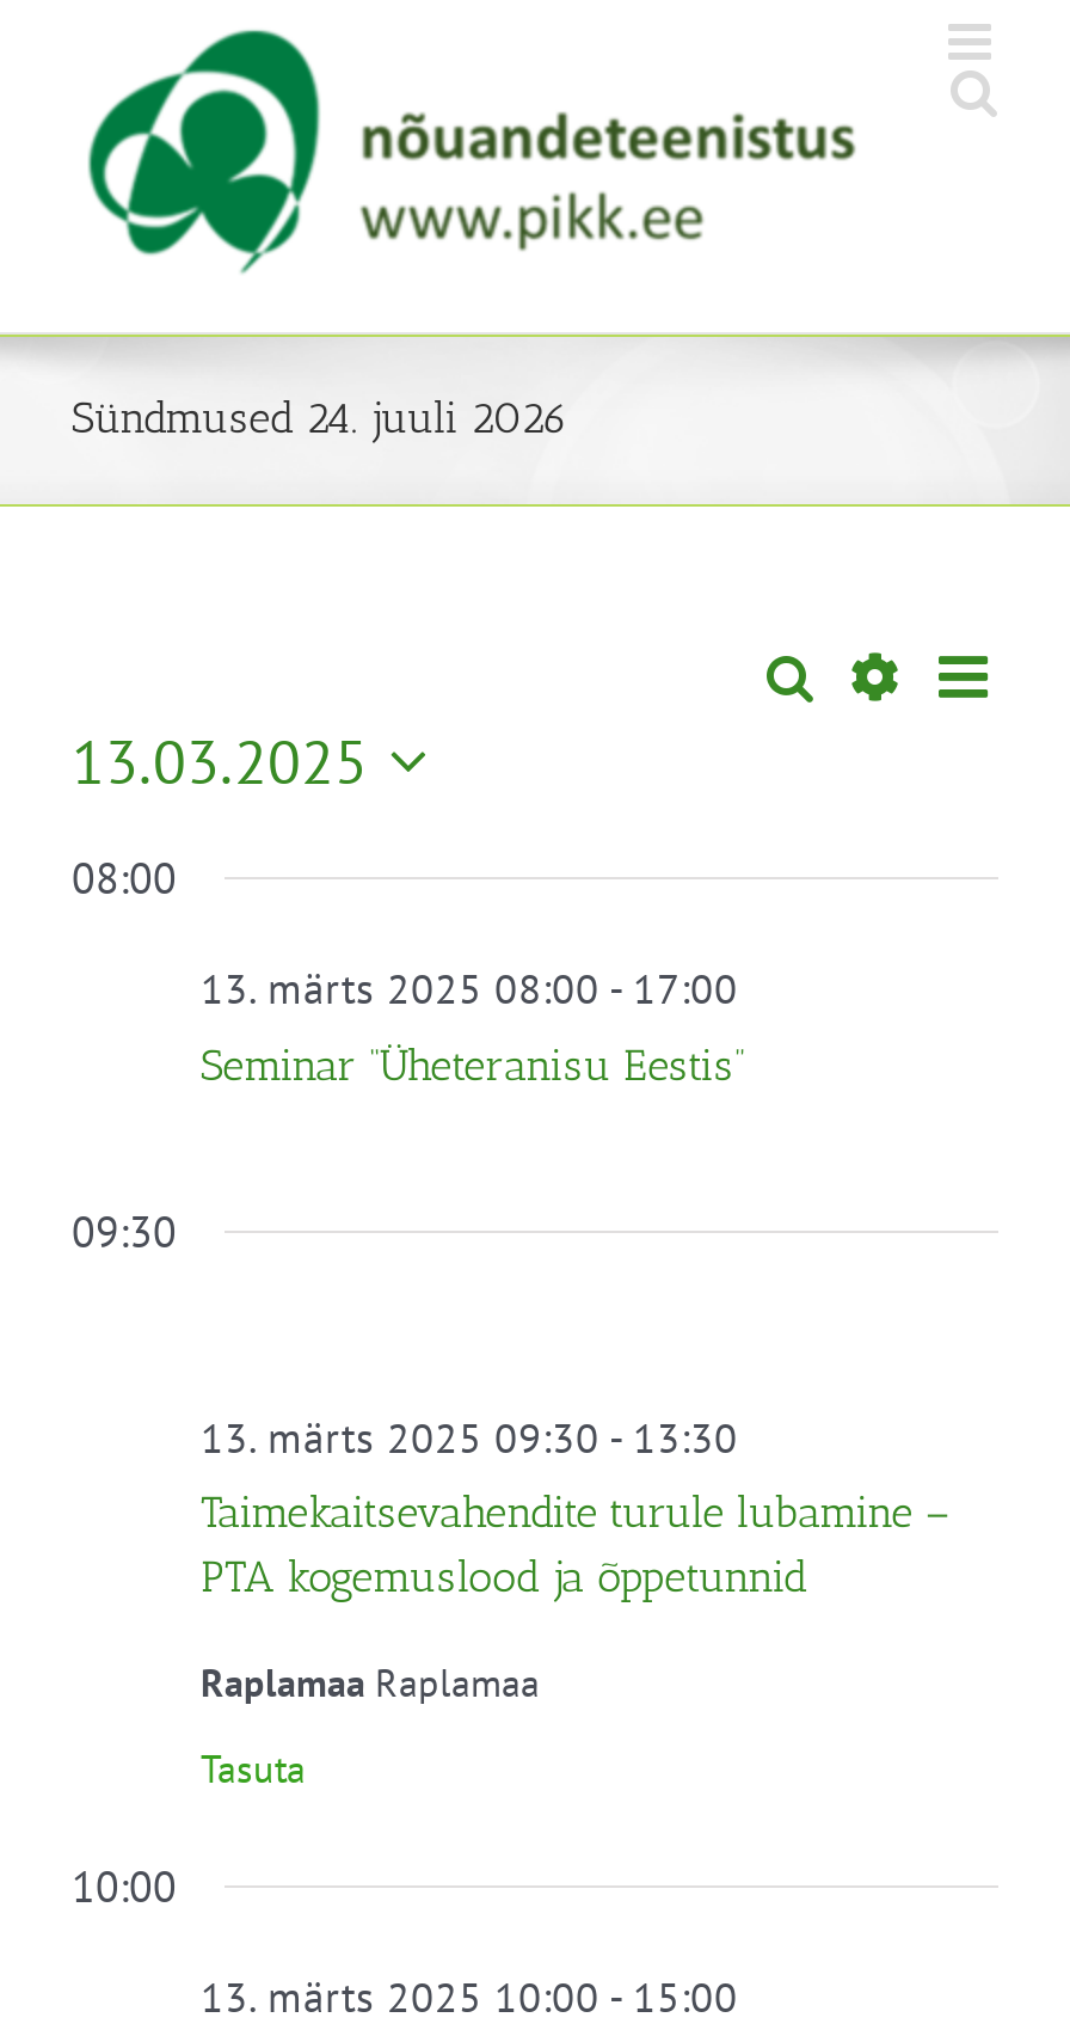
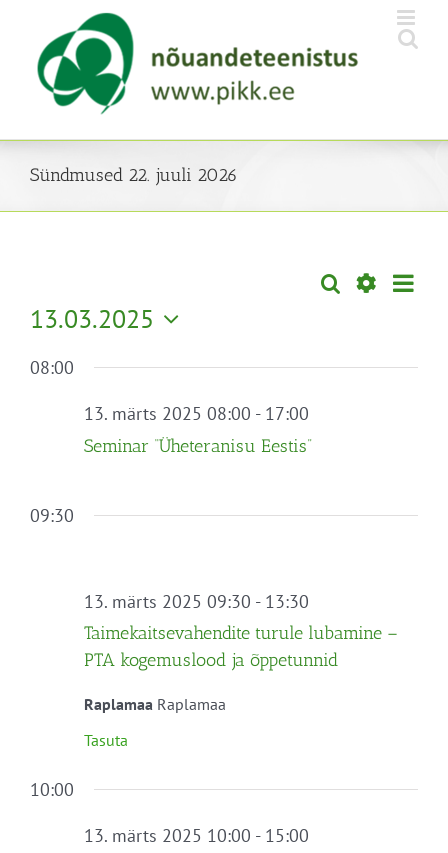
- Sündmused 24. juuli 2026
+ Sündmused 22. juuli 2026
